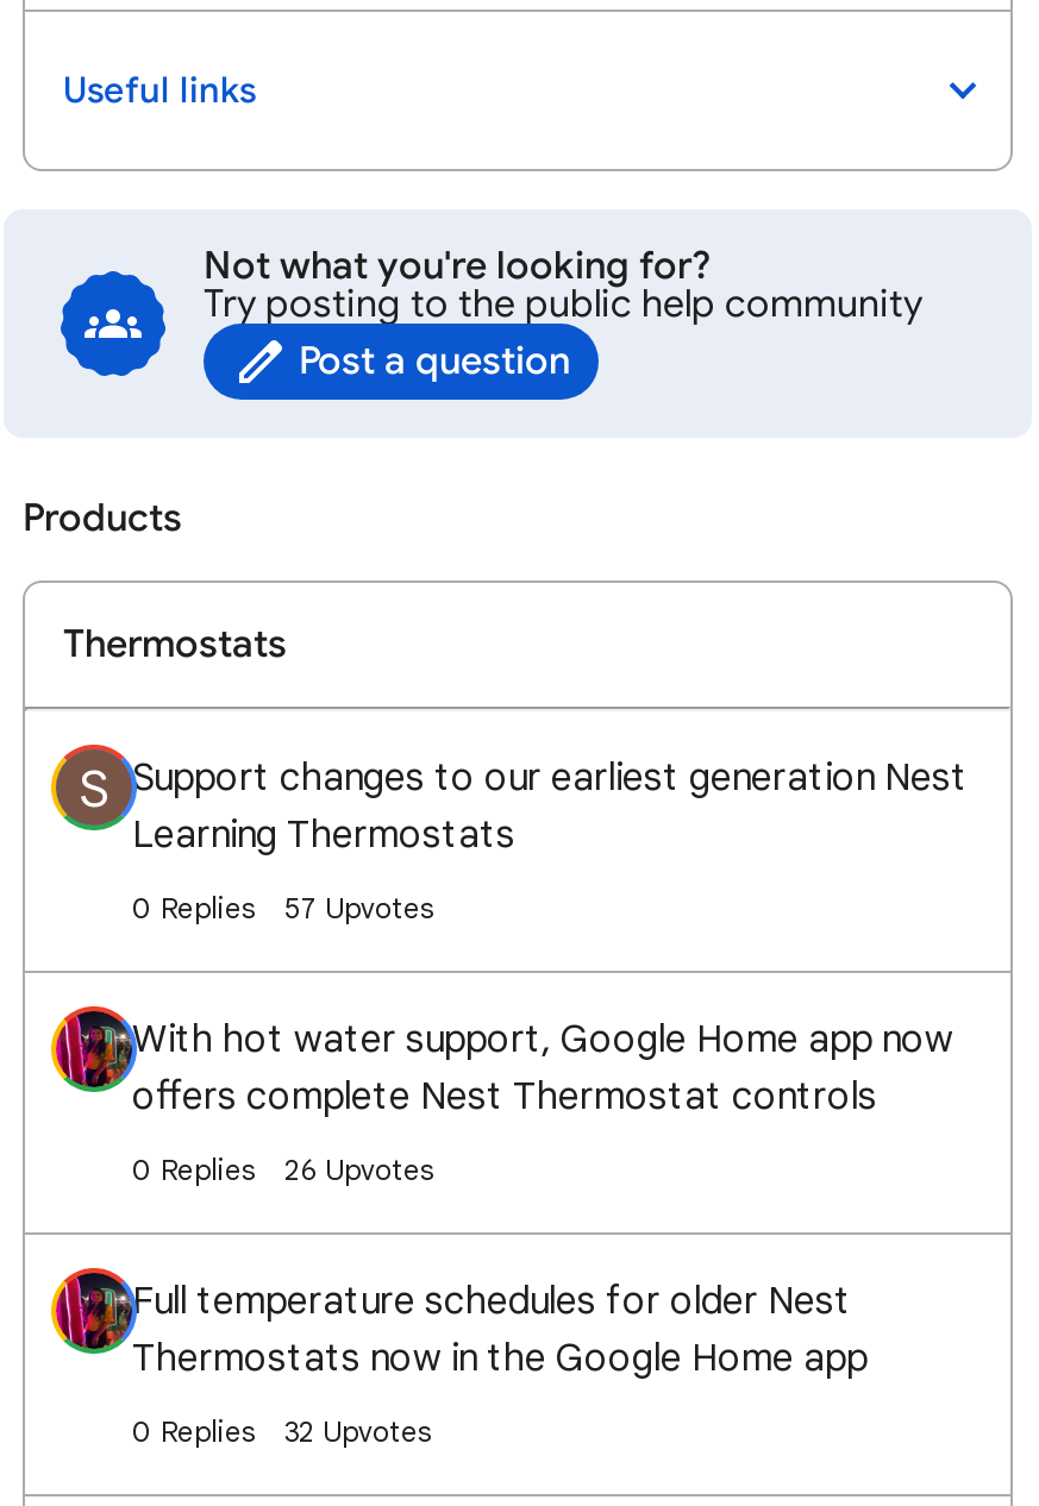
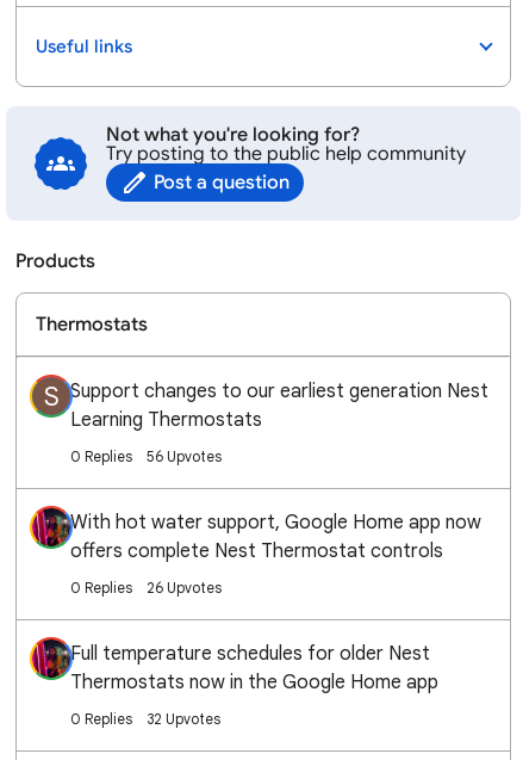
- 57 Upvotes
+ 56 Upvotes
